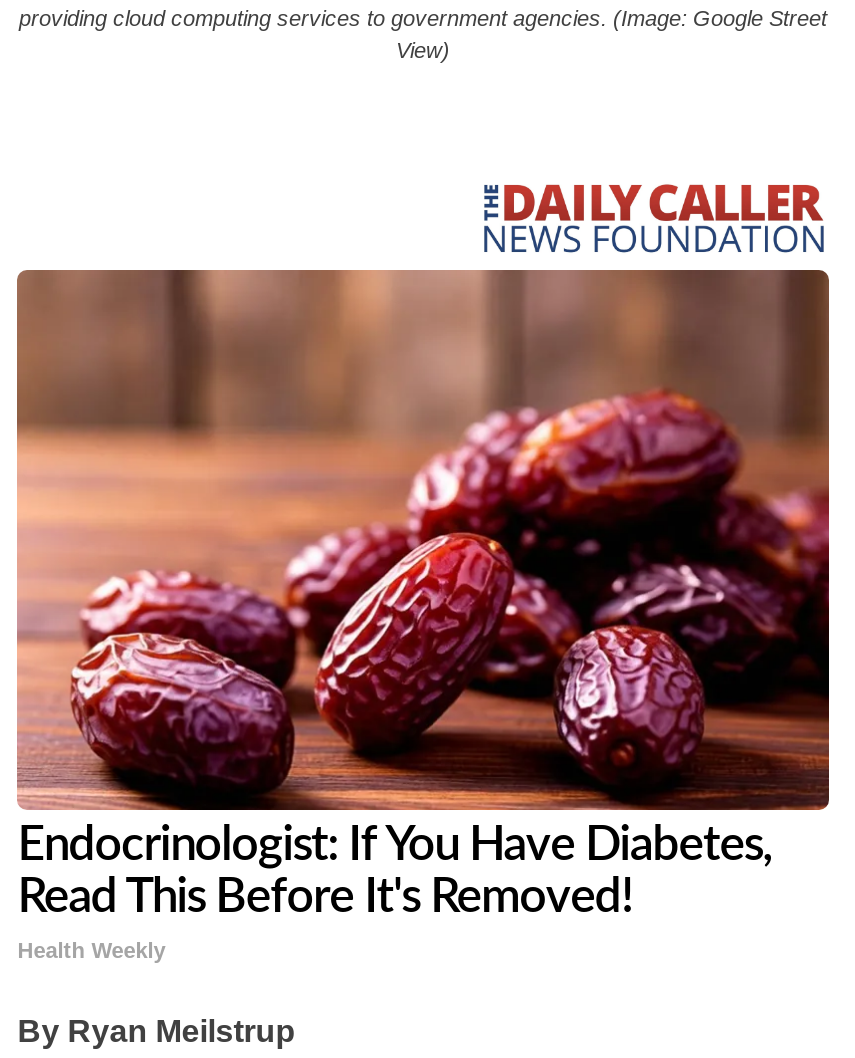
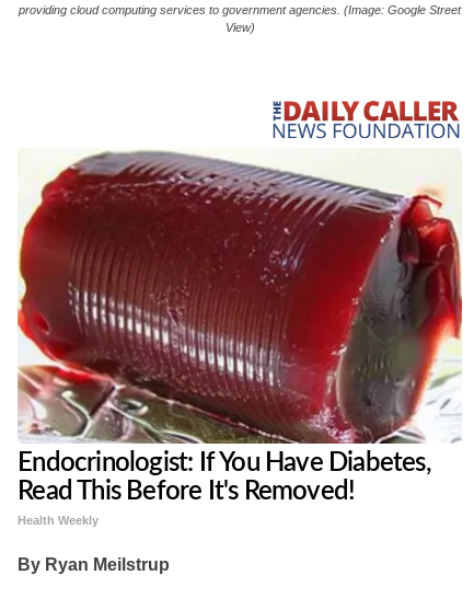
- [image]
+ [image]
